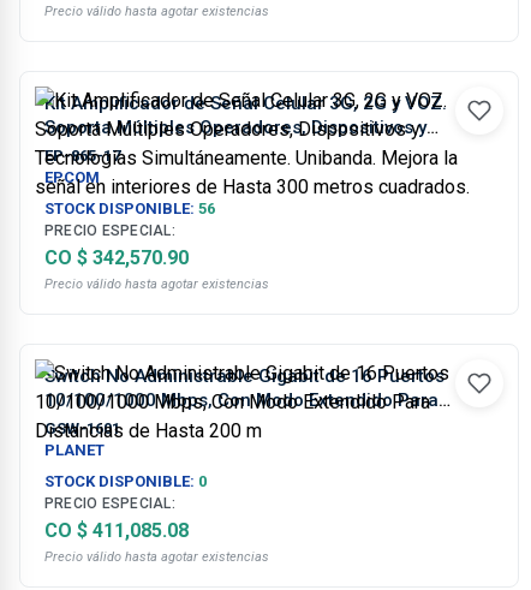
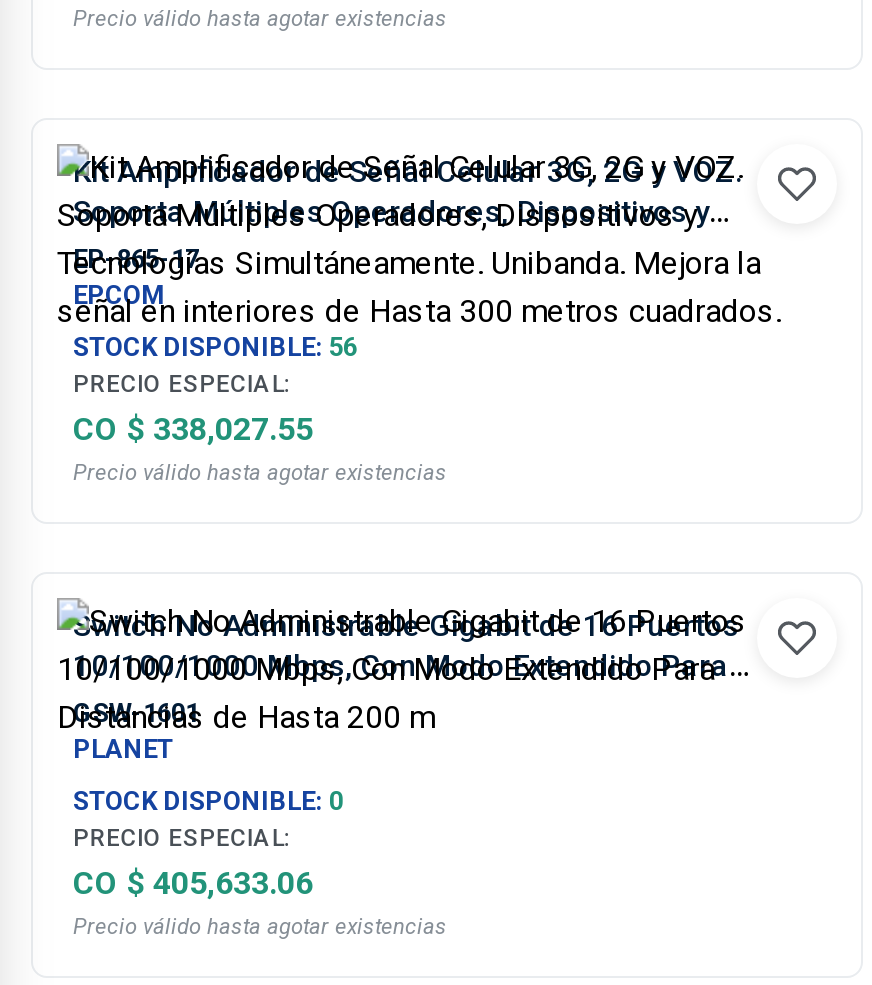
- CO $ 342,570.90
+ CO $ 338,027.55

- CO $ 411,085.08
+ CO $ 405,633.06
